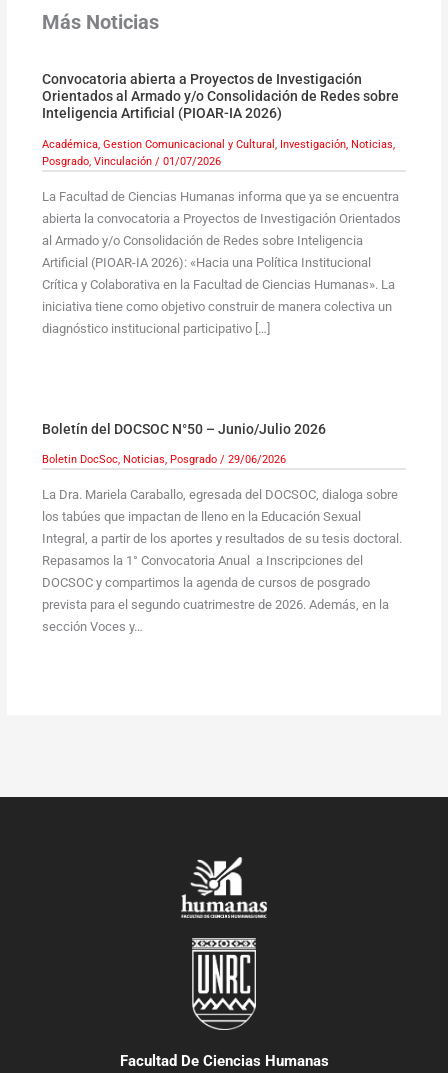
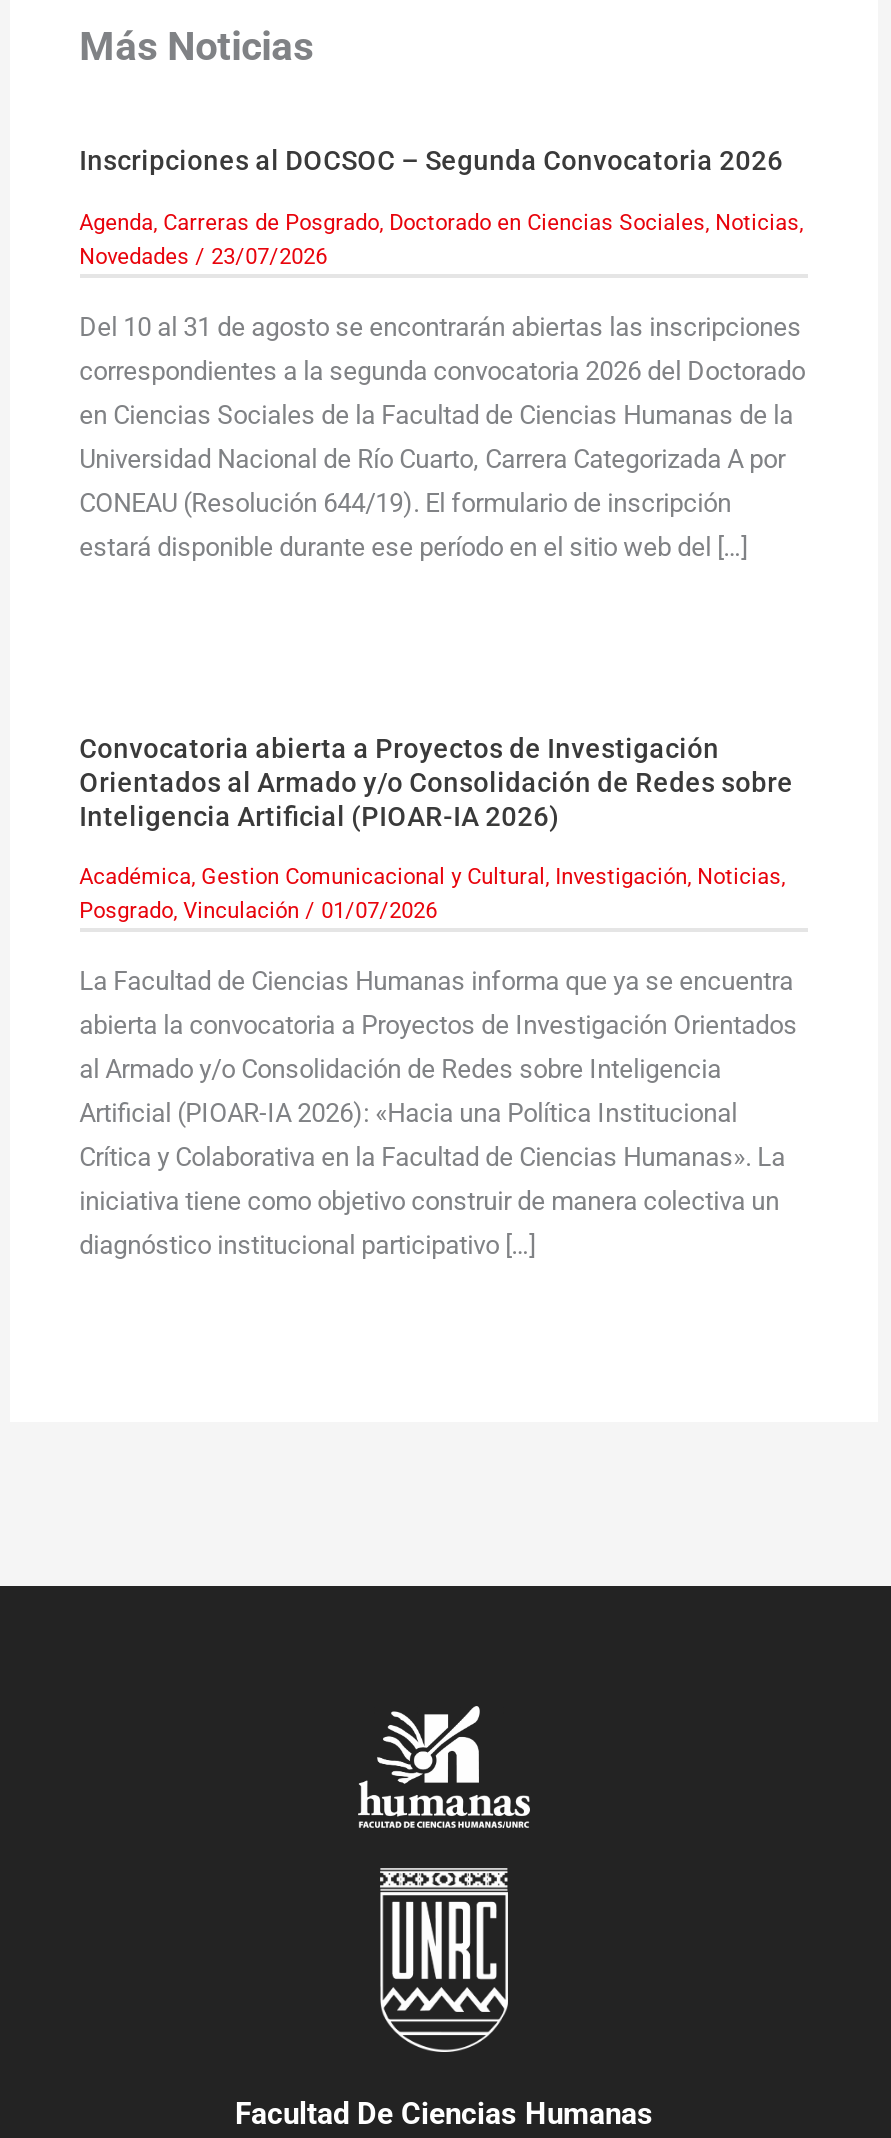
+ Inscripciones al DOCSOC – Segunda Convocatoria 2026
+ Agenda, Carreras de Posgrado, Doctorado en Ciencias Sociales, Noticias
+ Novedades / 23/07/2026
+ Del 10 al 31 de agosto se encontrarán abiertas las inscripciones
+ correspondientes a la segunda convocatoria 2026 del Doctorado
+ en Ciencias Sociales de la Facultad de Ciencias Humanas de la
+ Universidad Nacional de Río Cuarto, Carrera Categorizada A por
+ CONEAU (Resolución 644/19). El formulario de inscripción
+ estará disponible durante ese período en el sitio web del […]

moved down: Convocatoria abierta a Proyectos de Investigación | Orientados al Armado y/o Consolidación de Redes sobre | Inteligencia Artificial (PIOAR-IA 2026) | ... | iniciativa tiene como objetivo construir de manera colectiva un | diagnóstico institucional participativo […]

- Boletín del DOCSOC N°50 – Junio/Julio 2026
- Boletin DocSoc, Noticias, Posgrado / 29/06/2026
- La Dra. Mariela Caraballo, egresada del DOCSOC, dialoga sobre
- los tabúes que impactan de lleno en la Educación Sexual
- Integral, a partir de los aportes y resultados de su tesis doctoral.
- Repasamos la 1° Convocatoria Anual a Inscripciones del
- DOCSOC y compartimos la agenda de cursos de posgrado
- prevista para el segundo cuatrimestre de 2026. Además, en la
- sección Voces y…
